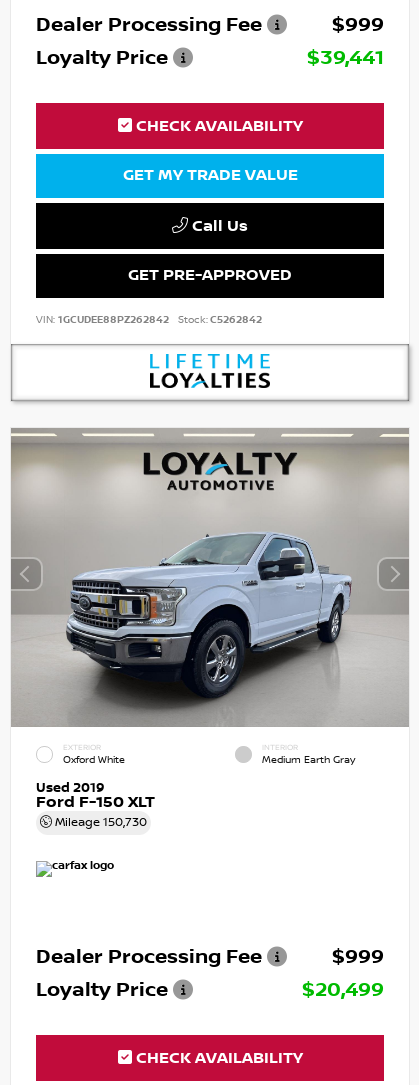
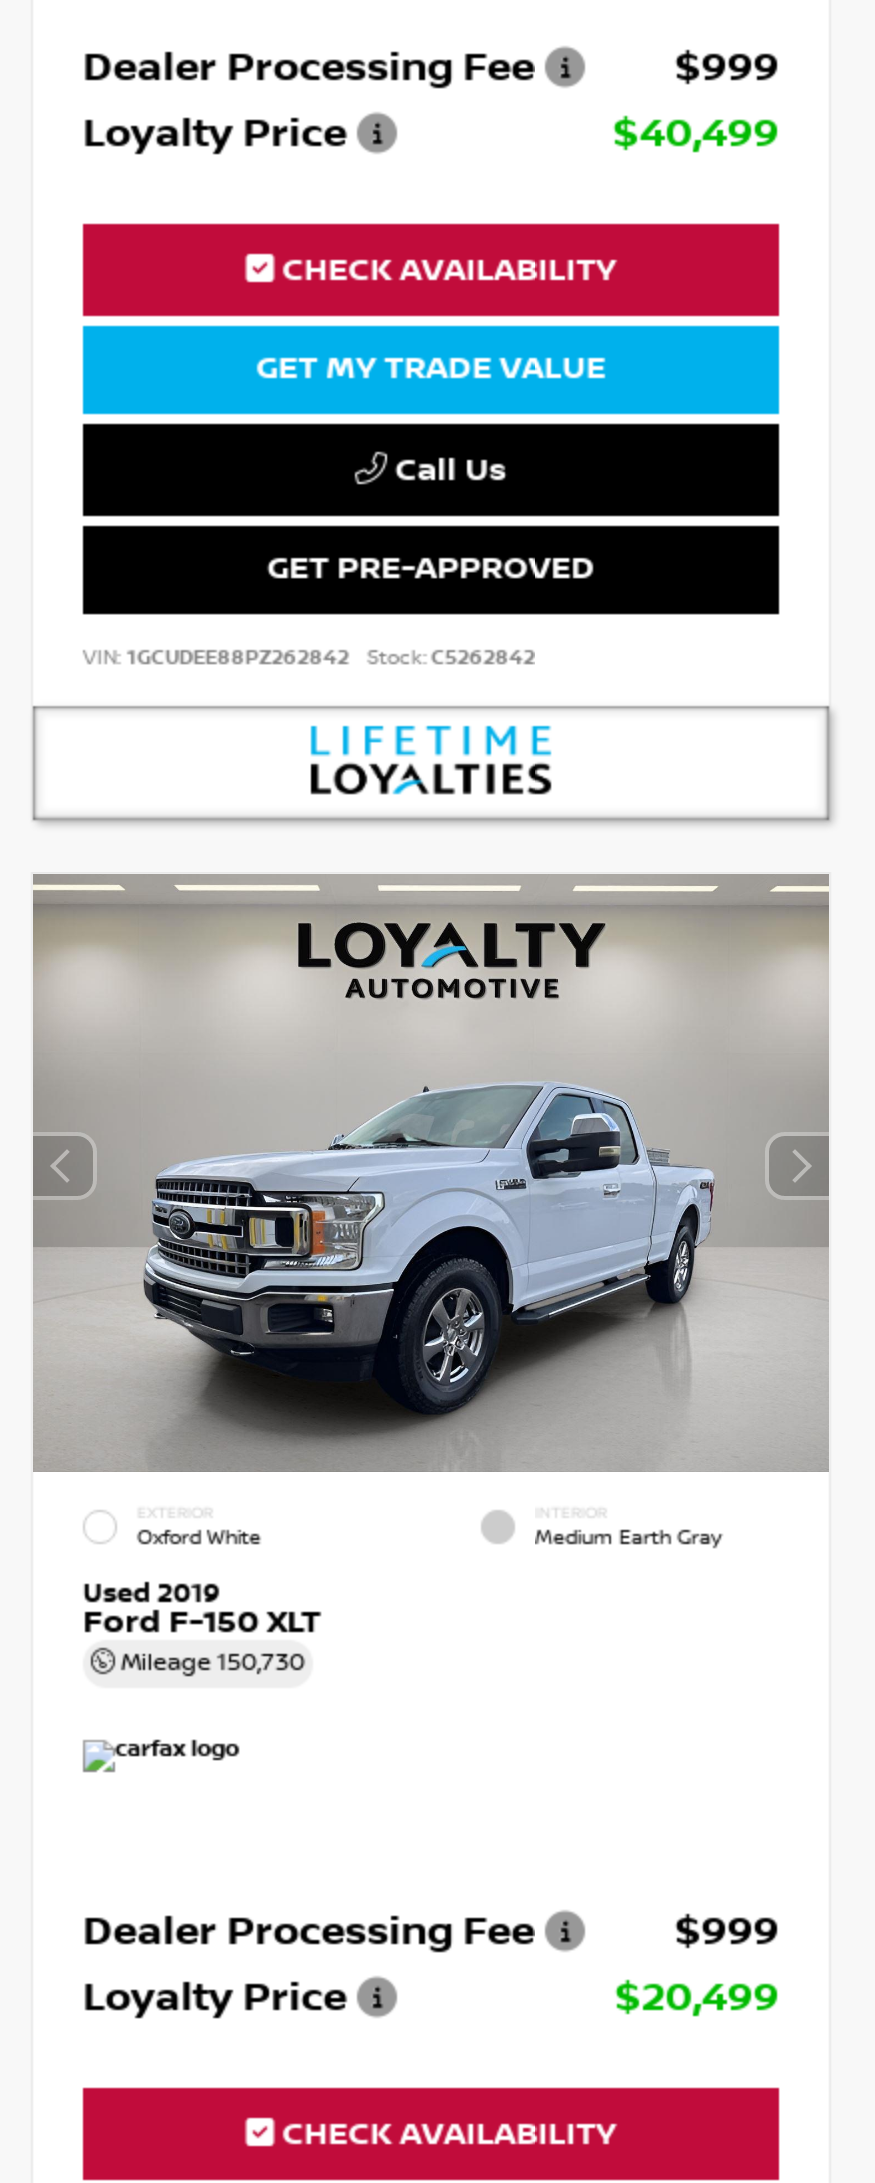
- $39,441
+ $40,499
